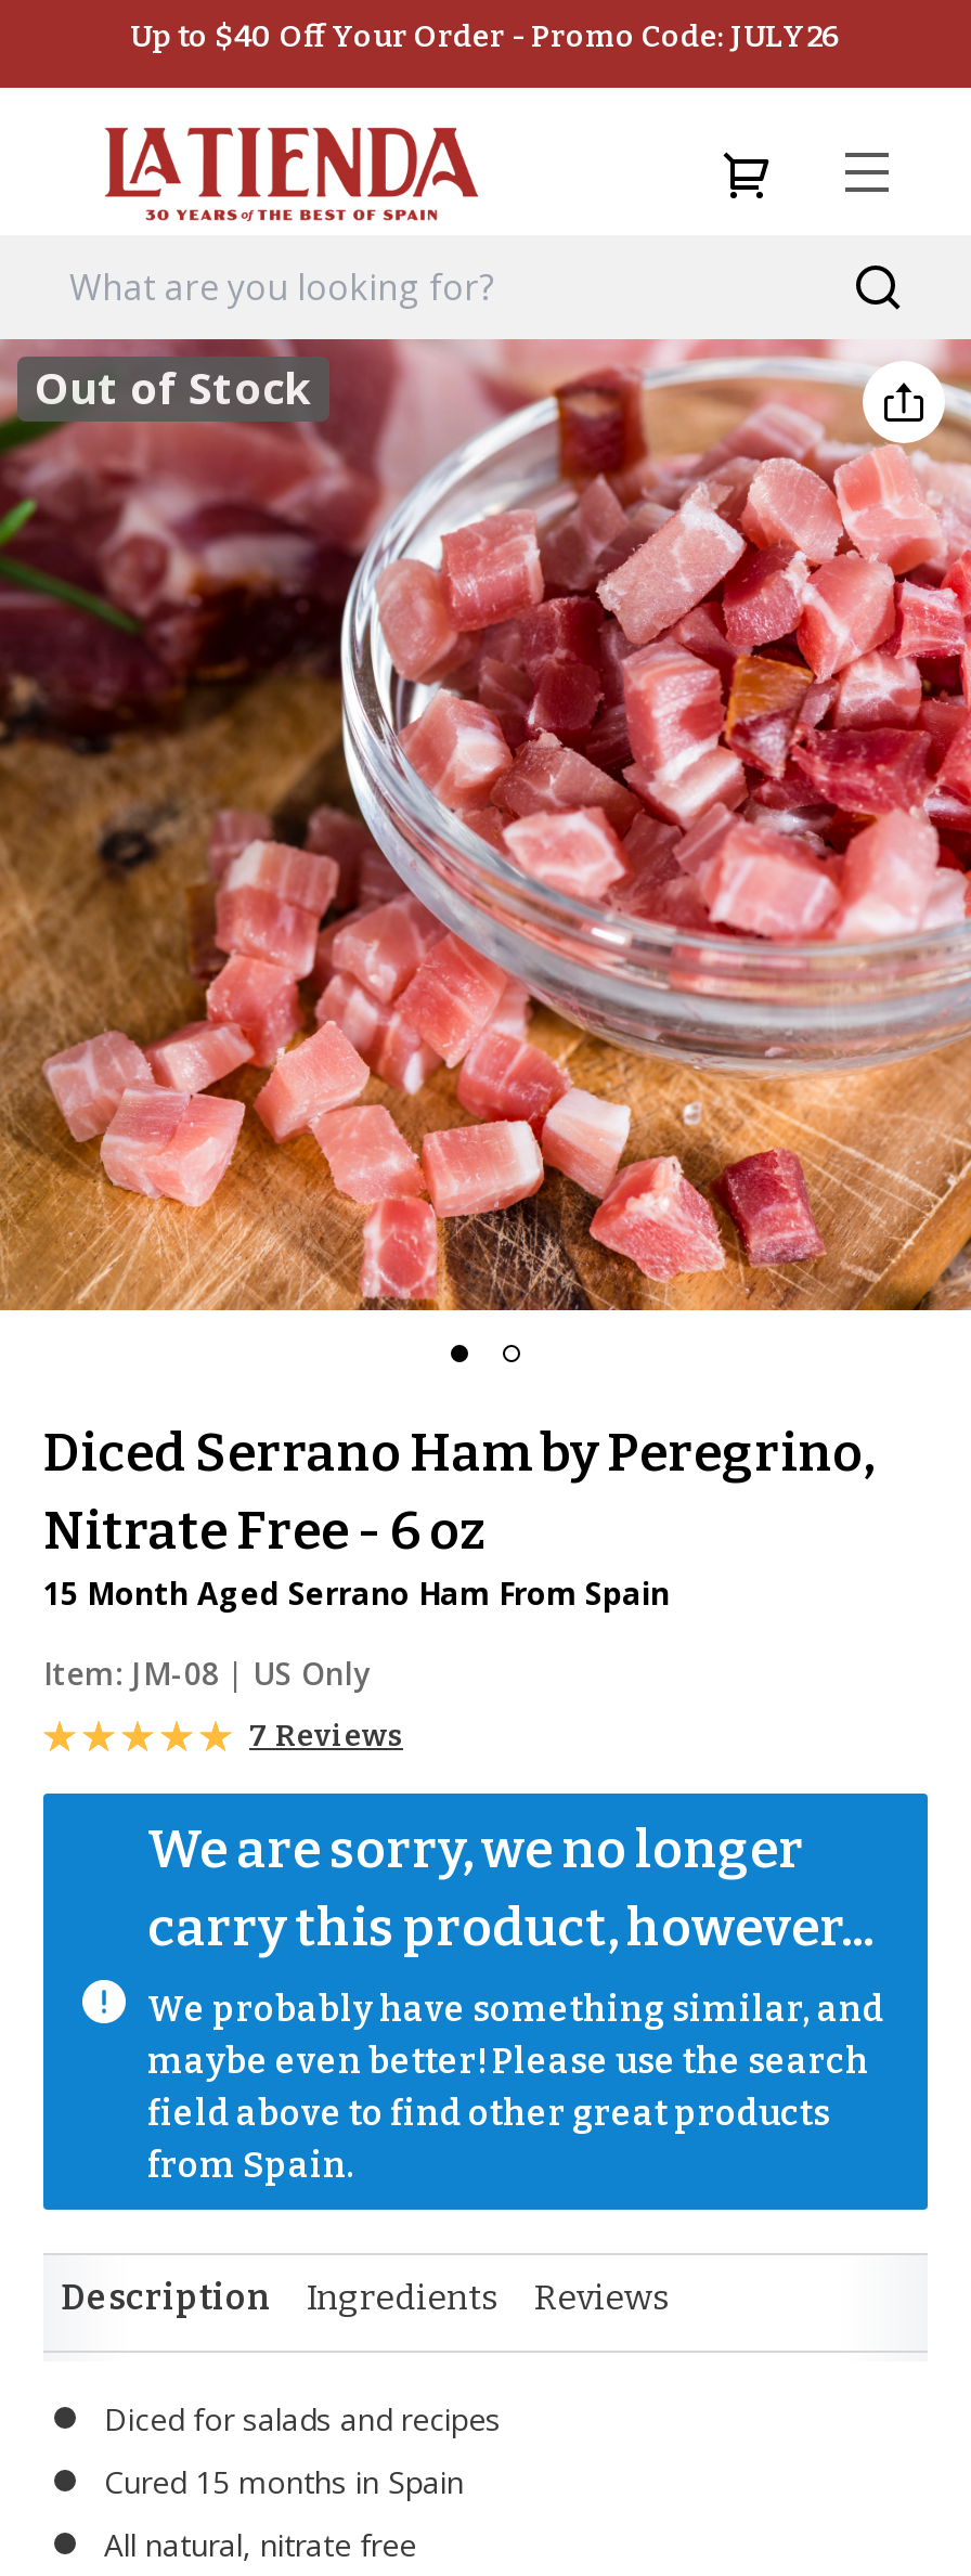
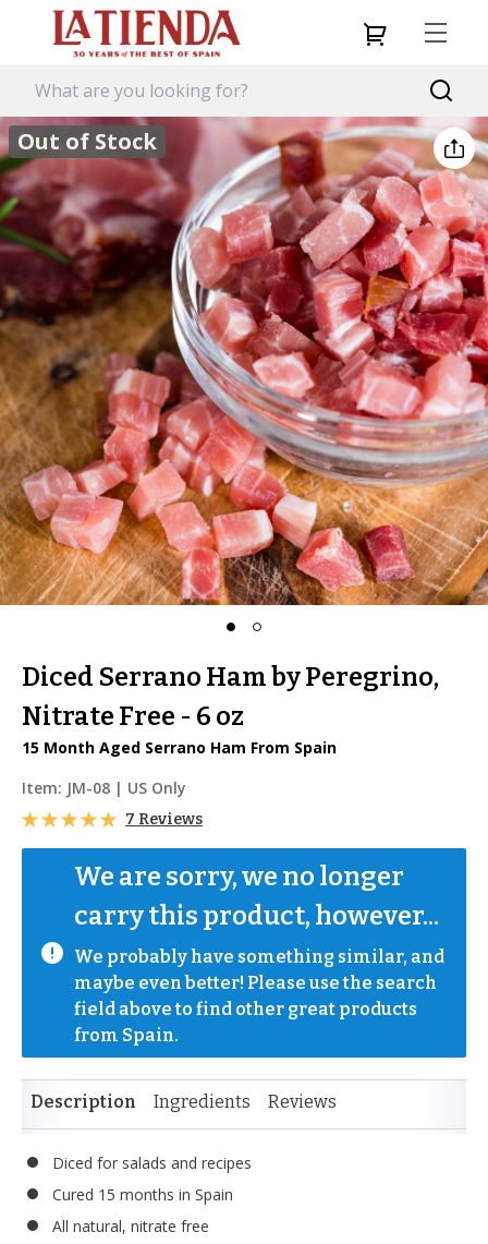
- Up to $40 Off Your Order - Promo Code: JULY26
